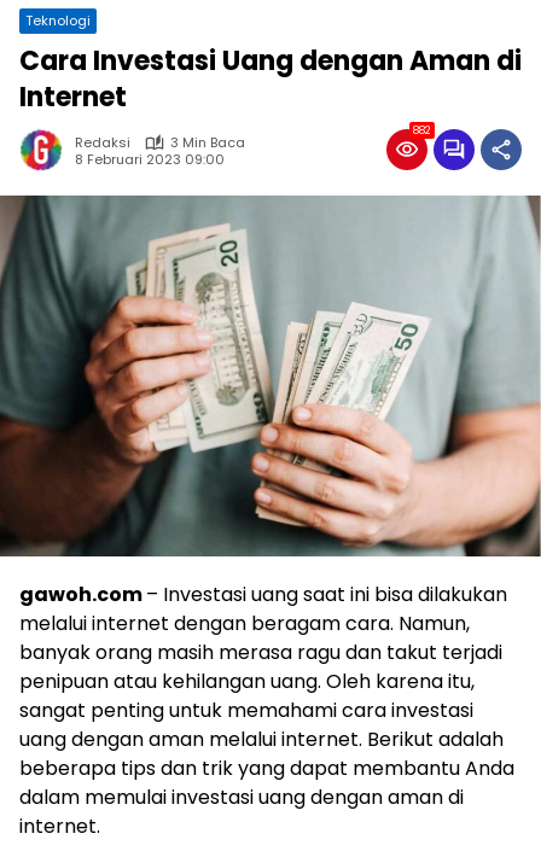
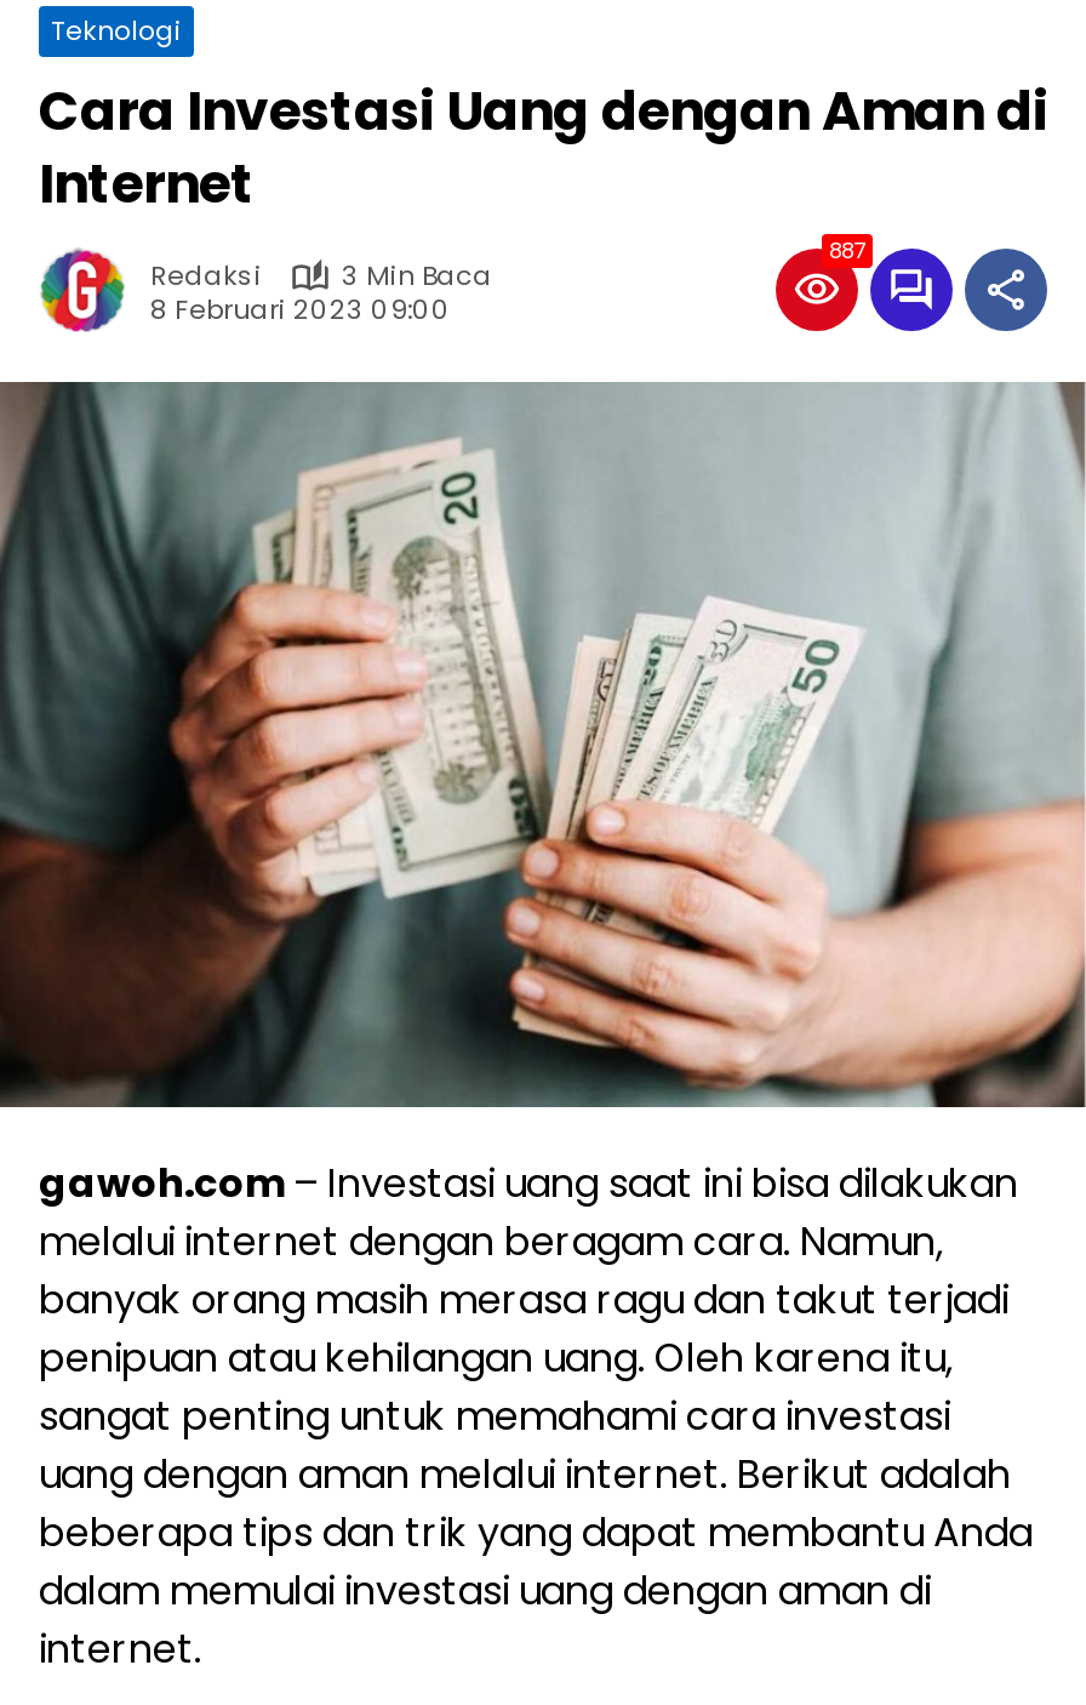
- 882
+ 887
